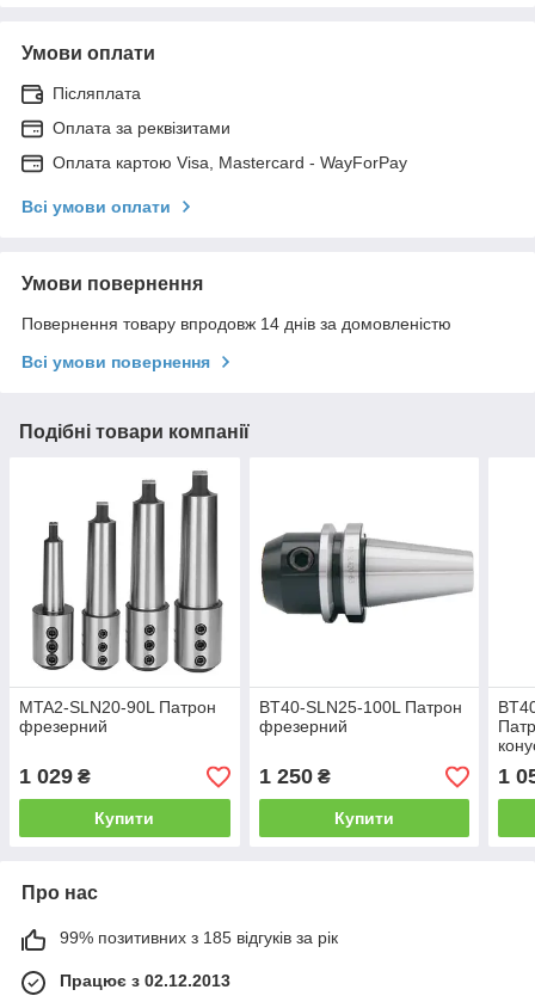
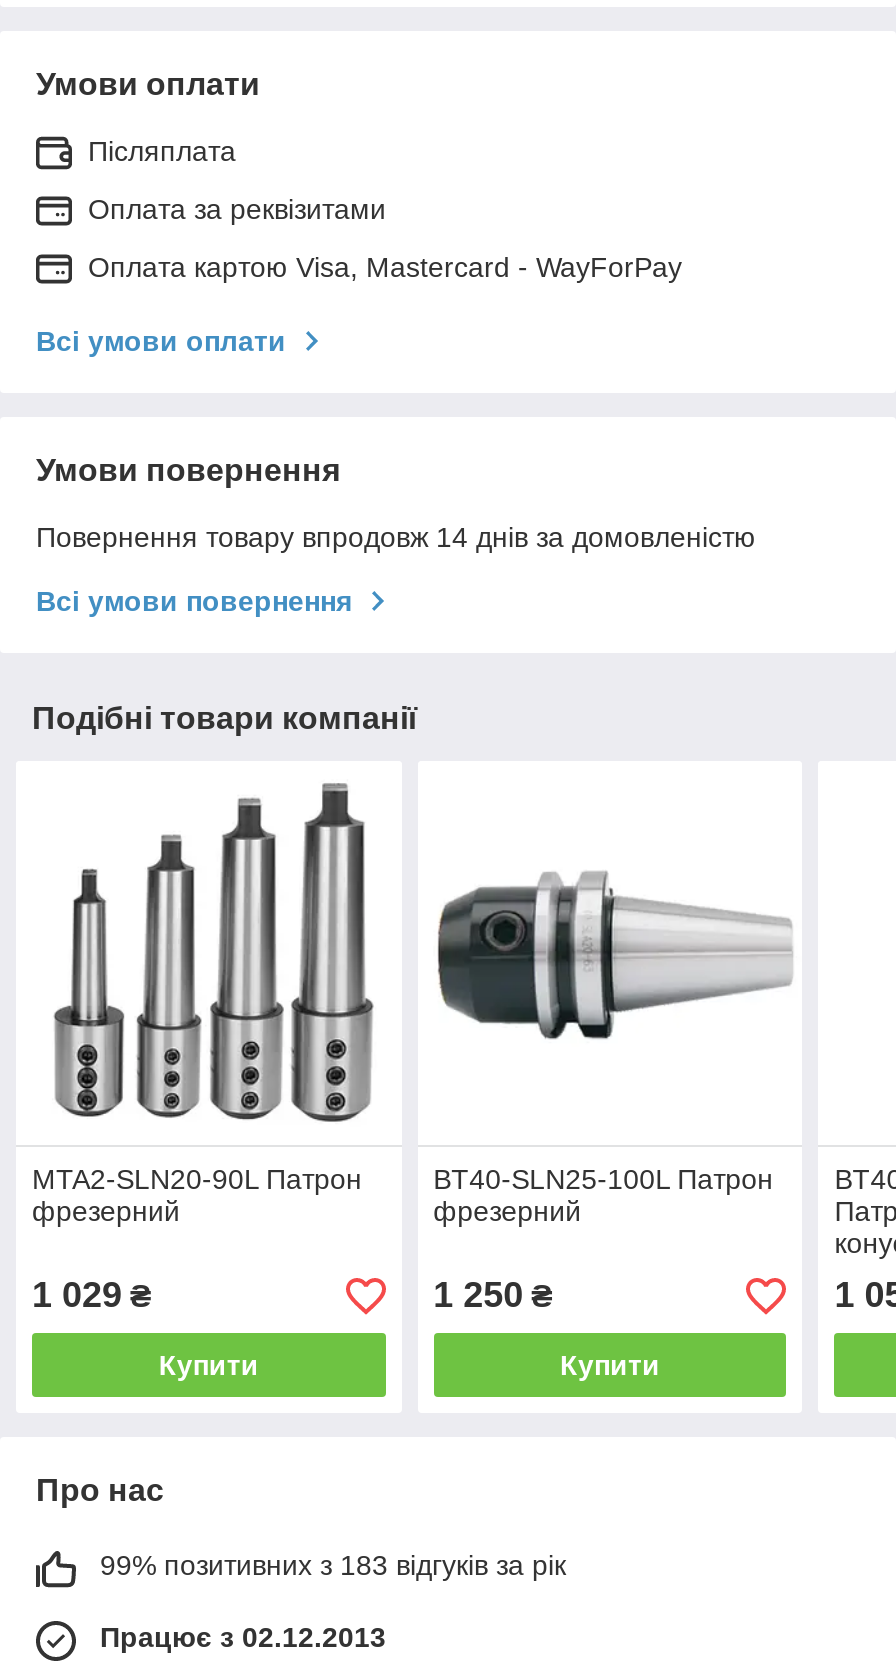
- 99% позитивних з 185 відгуків за рік
+ 99% позитивних з 183 відгуків за рік
